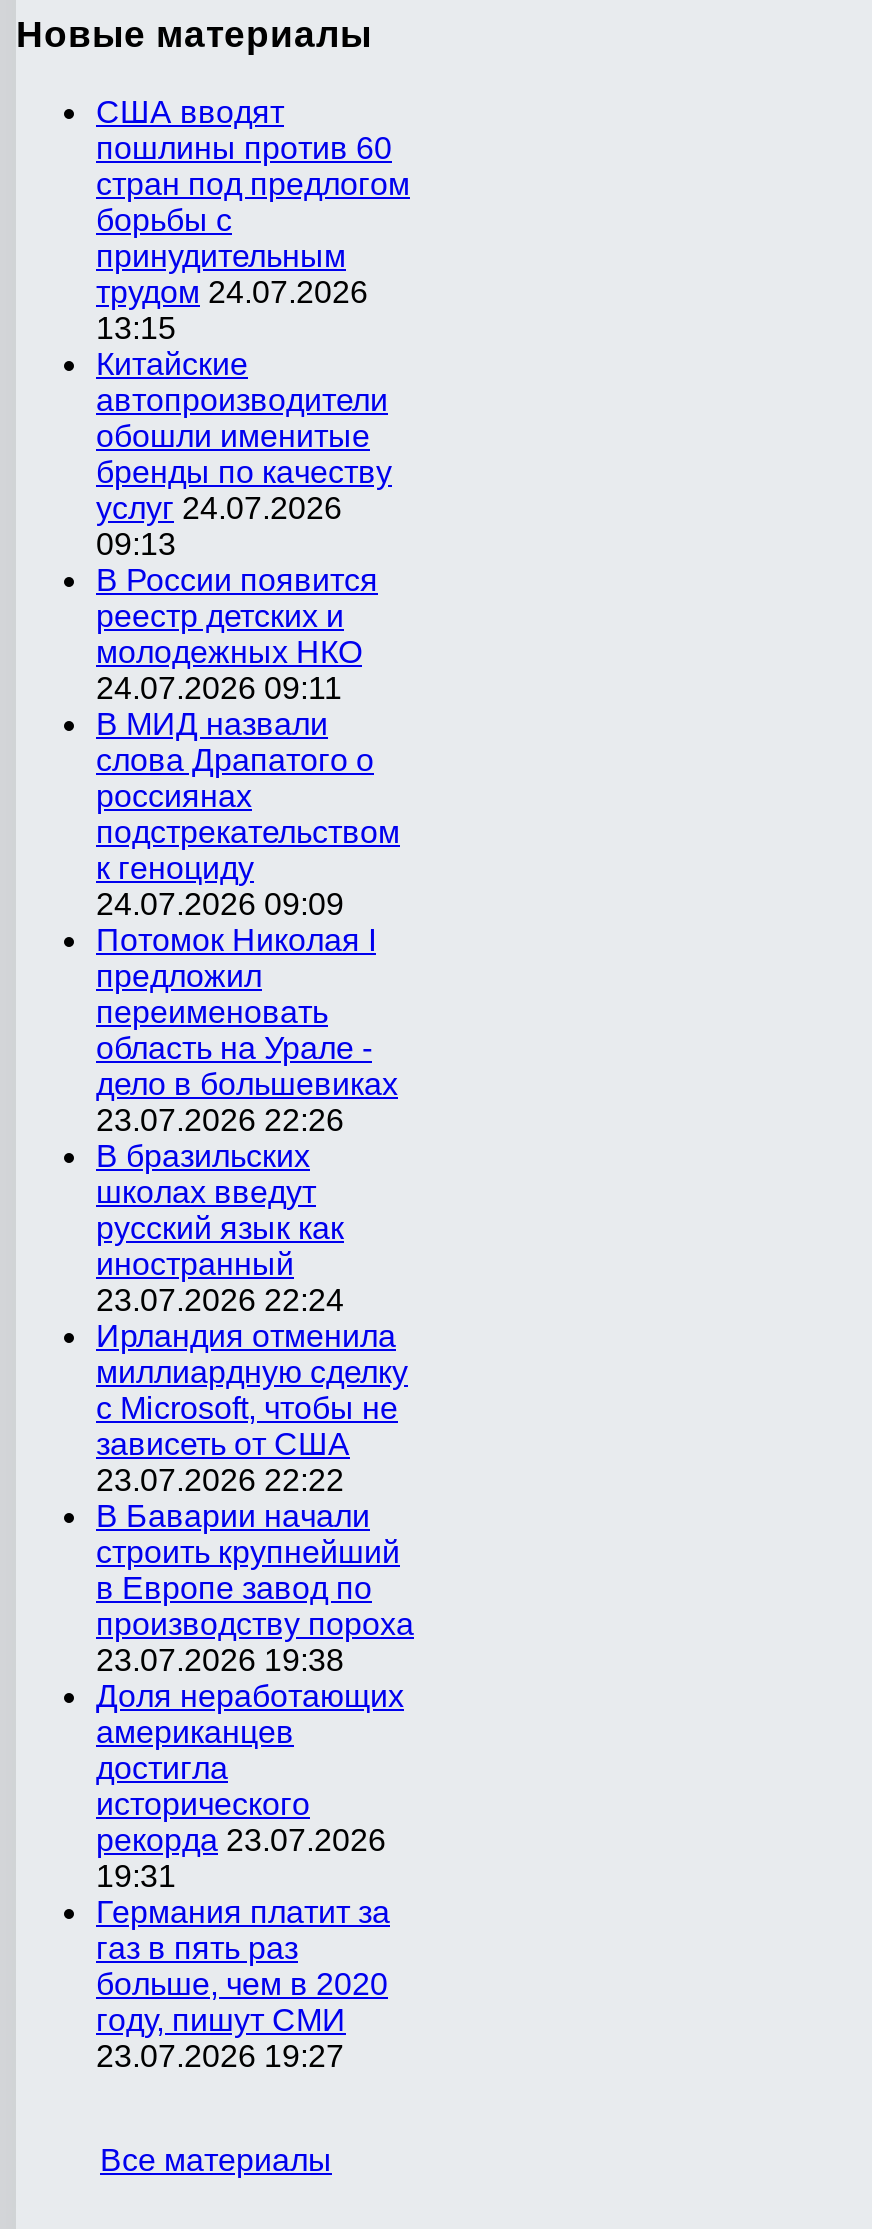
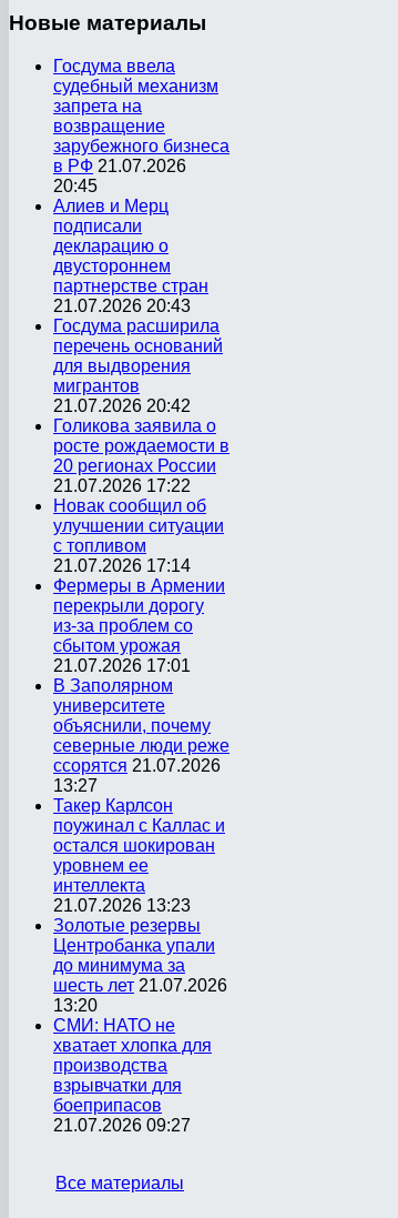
- США вводят
- пошлины против 60
- стран под предлогом
- борьбы с
- принудительным
- трудом 24.07.2026
- 13:15
- Китайские
- автопроизводители
- обошли именитые
- бренды по качеству
- услуг 24.07.2026
- 09:13
- В России появится
- реестр детских и
- молодежных НКО
- 24.07.2026 09:11
- В МИД назвали
- слова Драпатого о
- россиянах
- подстрекательством
- к геноциду
- 24.07.2026 09:09
- Потомок Николая I
- предложил
- переименовать
- область на Урале -
- дело в большевиках
- 23.07.2026 22:26
- В бразильских
- школах введут
- русский язык как
- иностранный
- 23.07.2026 22:24
- Ирландия отменила
- миллиардную сделку
- с Microsoft, чтобы не
- зависеть от США
- 23.07.2026 22:22
- В Баварии начали
- строить крупнейший
- в Европе завод по
- производству пороха
- 23.07.2026 19:38
- Доля неработающих
- американцев
- достигла
- исторического
- рекорда 23.07.2026
- 19:31
- Германия платит за
- газ в пять раз
- больше, чем в 2020
- году, пишут СМИ
- 23.07.2026 19:27
+ Госдума ввела
+ судебный механизм
+ запрета на
+ возвращение
+ зарубежного бизнеса
+ в РФ 21.07.2026
+ 20:45
+ Алиев и Мерц
+ подписали
+ декларацию о
+ двустороннем
+ партнерстве стран
+ 21.07.2026 20:43
+ Госдума расширила
+ перечень оснований
+ для выдворения
+ мигрантов
+ 21.07.2026 20:42
+ Голикова заявила о
+ росте рождаемости в
+ 20 регионах России
+ 21.07.2026 17:22
+ Новак сообщил об
+ улучшении ситуации
+ с топливом
+ 21.07.2026 17:14
+ Фермеры в Армении
+ перекрыли дорогу
+ из-за проблем со
+ сбытом урожая
+ 21.07.2026 17:01
+ В Заполярном
+ университете
+ объяснили, почему
+ северные люди реже
+ ссорятся 21.07.2026
+ 13:27
+ Такер Карлсон
+ поужинал с Каллас и
+ остался шокирован
+ уровнем ее
+ интеллекта
+ 21.07.2026 13:23
+ Золотые резервы
+ Центробанка упали
+ до минимума за
+ шесть лет 21.07.2026
+ 13:20
+ СМИ: НАТО не
+ хватает хлопка для
+ производства
+ взрывчатки для
+ боеприпасов
+ 21.07.2026 09:27
